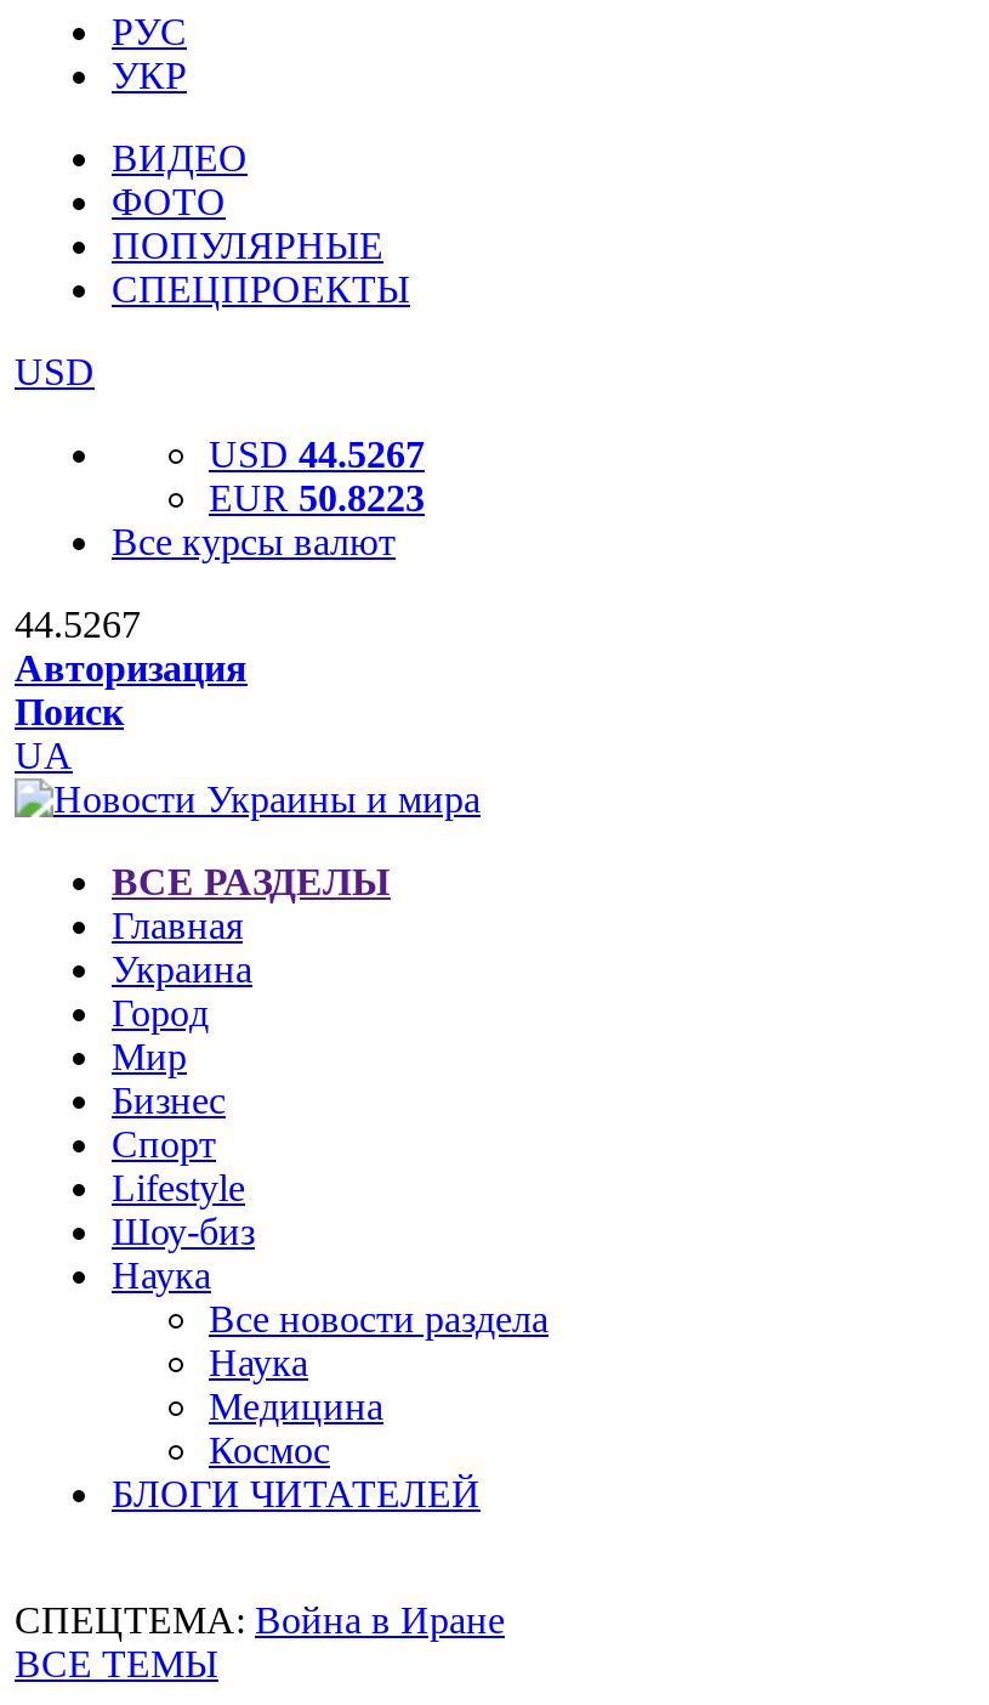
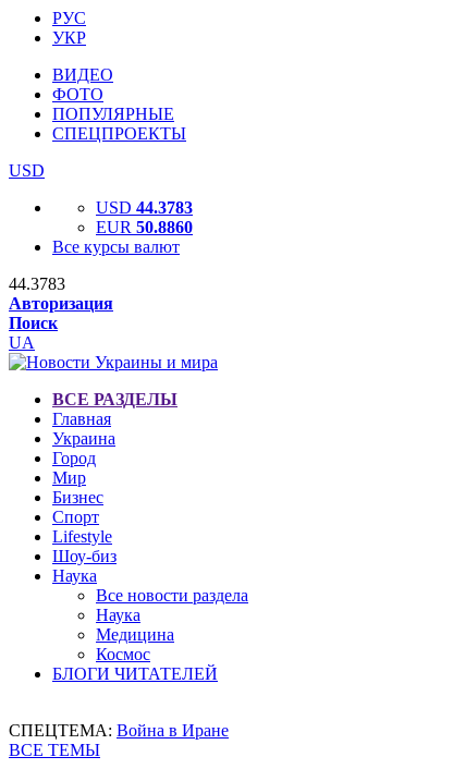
- USD 44.5267
+ USD 44.3783

- EUR 50.8223
+ EUR 50.8860

- 44.5267
+ 44.3783
